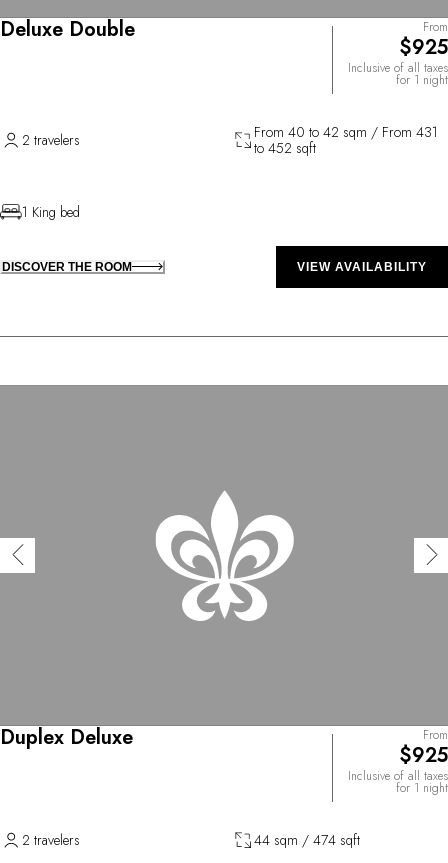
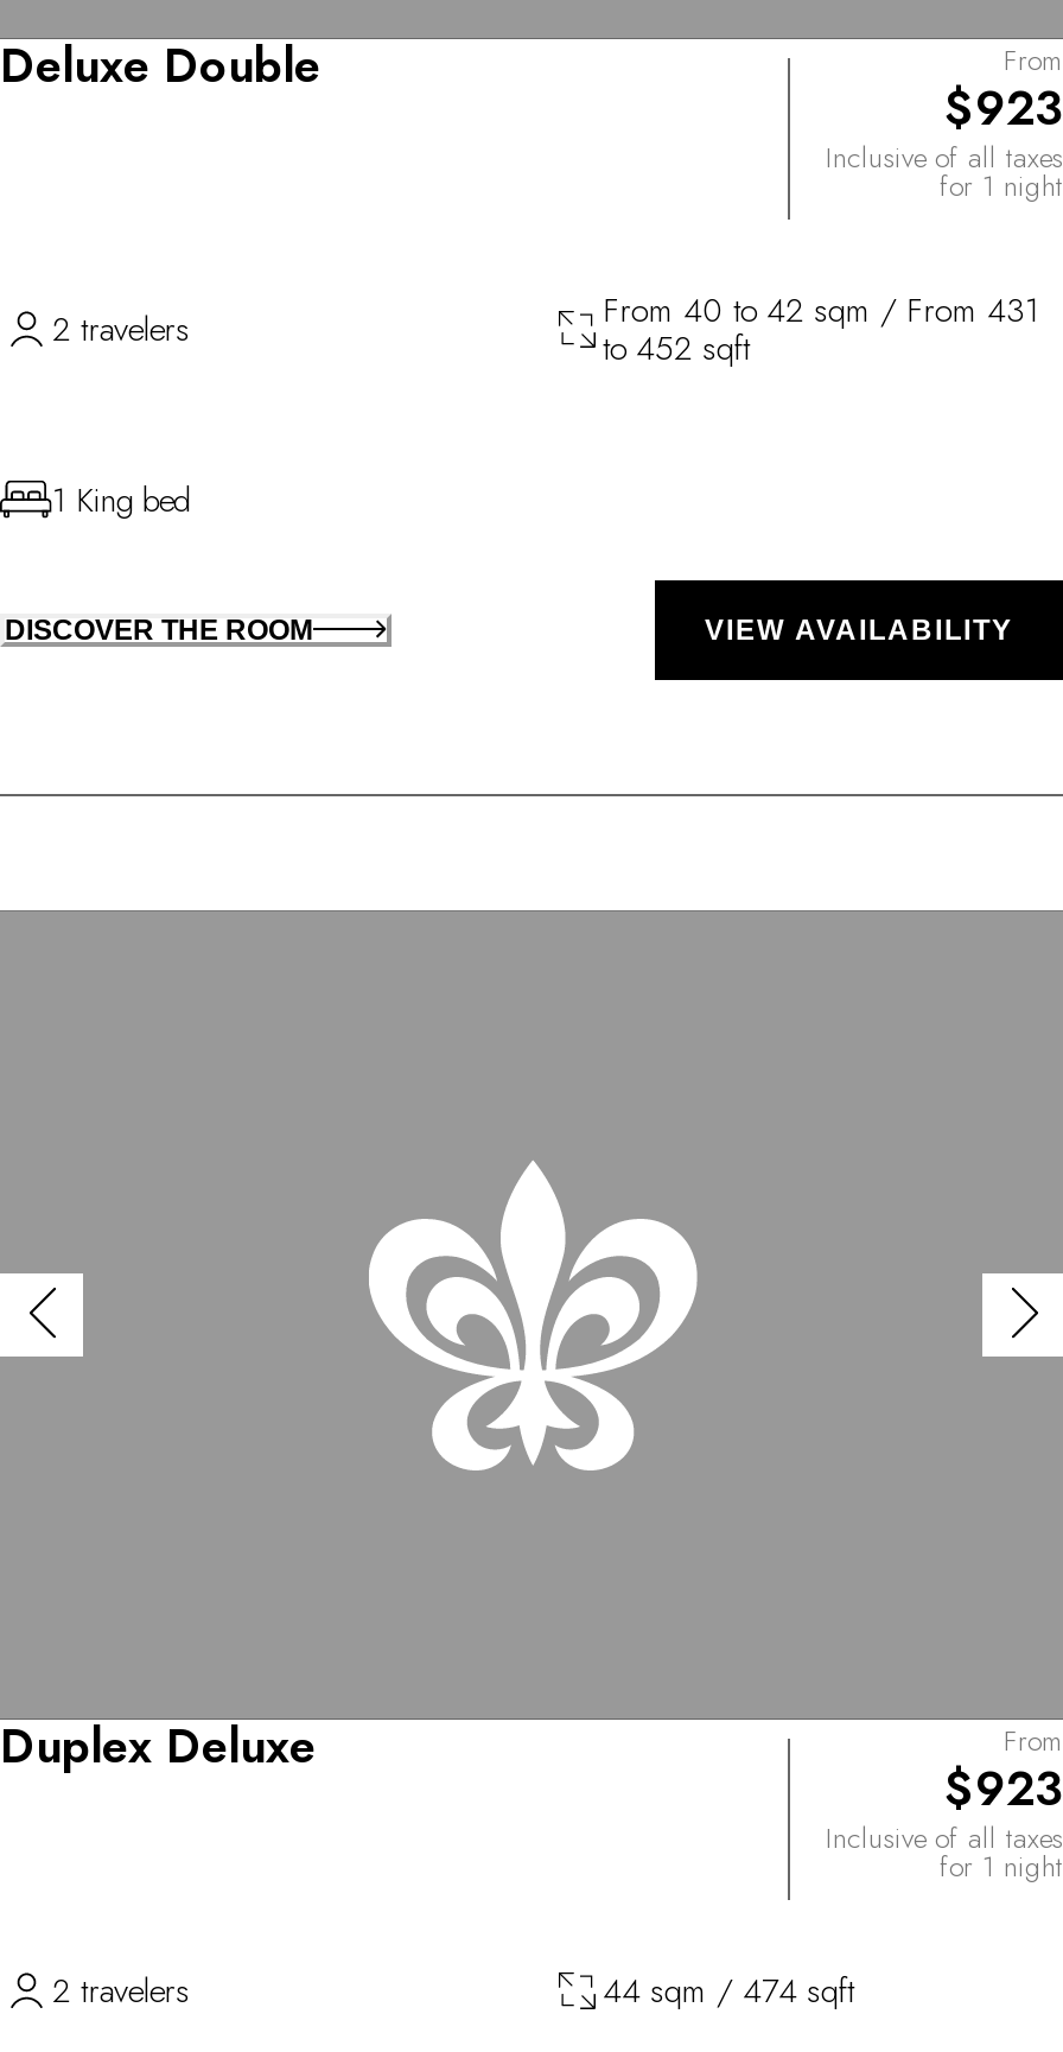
- $925
+ $923

- $925
+ $923
